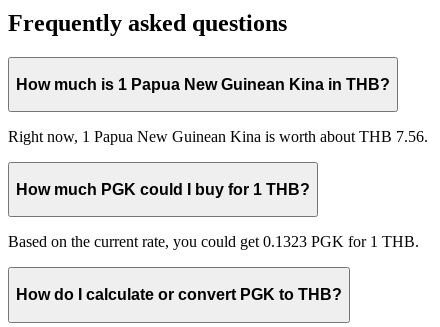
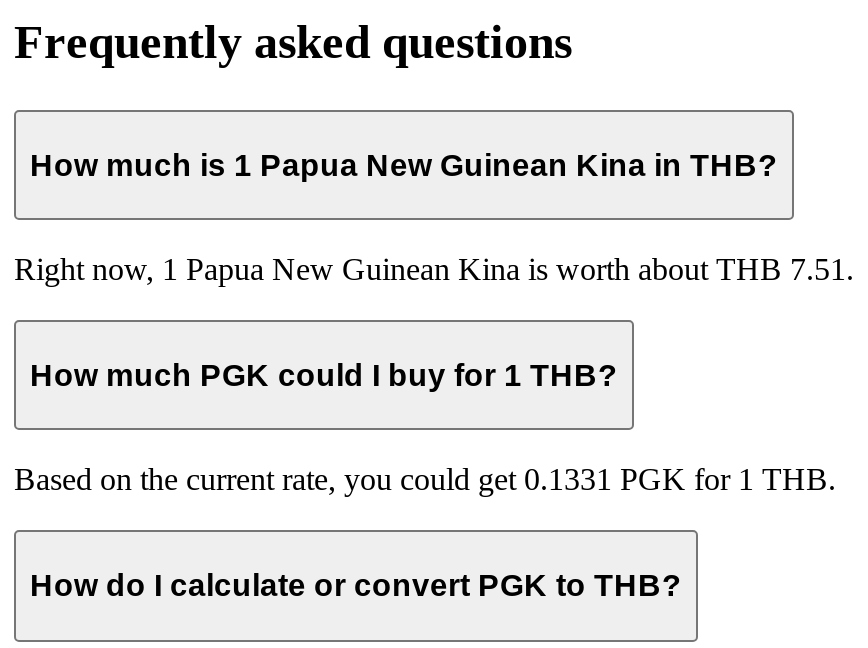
- Right now, 1 Papua New Guinean Kina is worth about THB 7.56.
+ Right now, 1 Papua New Guinean Kina is worth about THB 7.51.

- Based on the current rate, you could get 0.1323 PGK for 1 THB.
+ Based on the current rate, you could get 0.1331 PGK for 1 THB.
